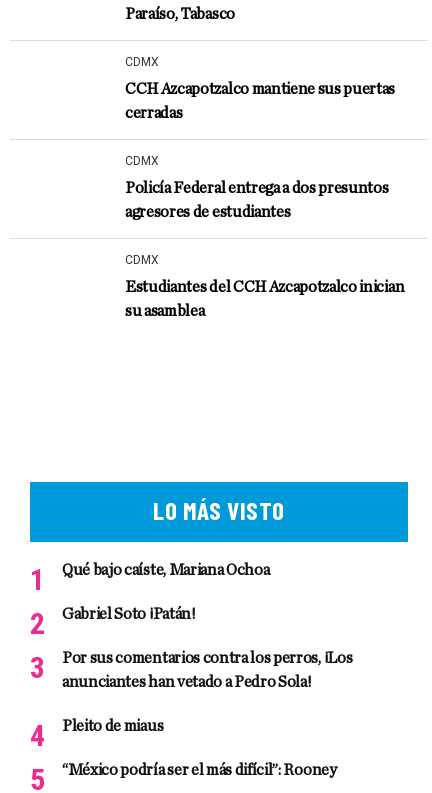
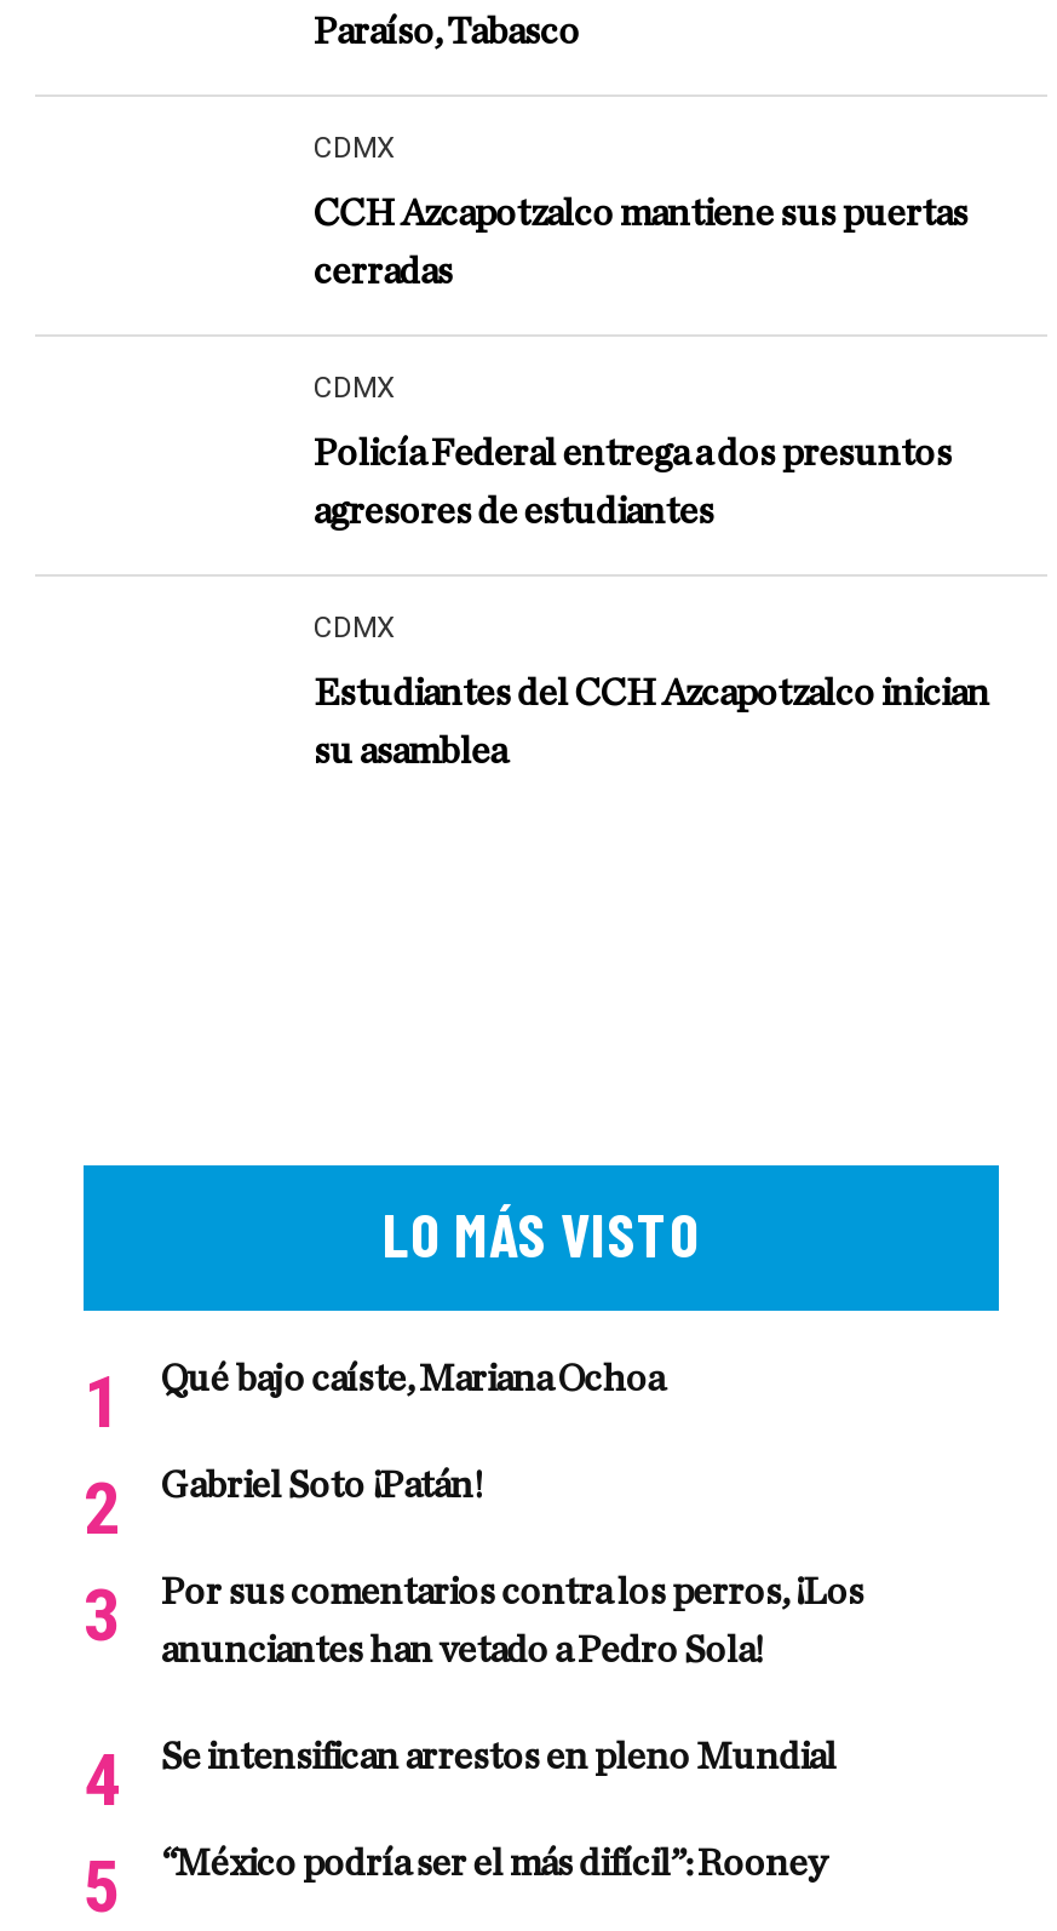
- Pleito de miaus
+ Se intensifican arrestos en pleno Mundial
